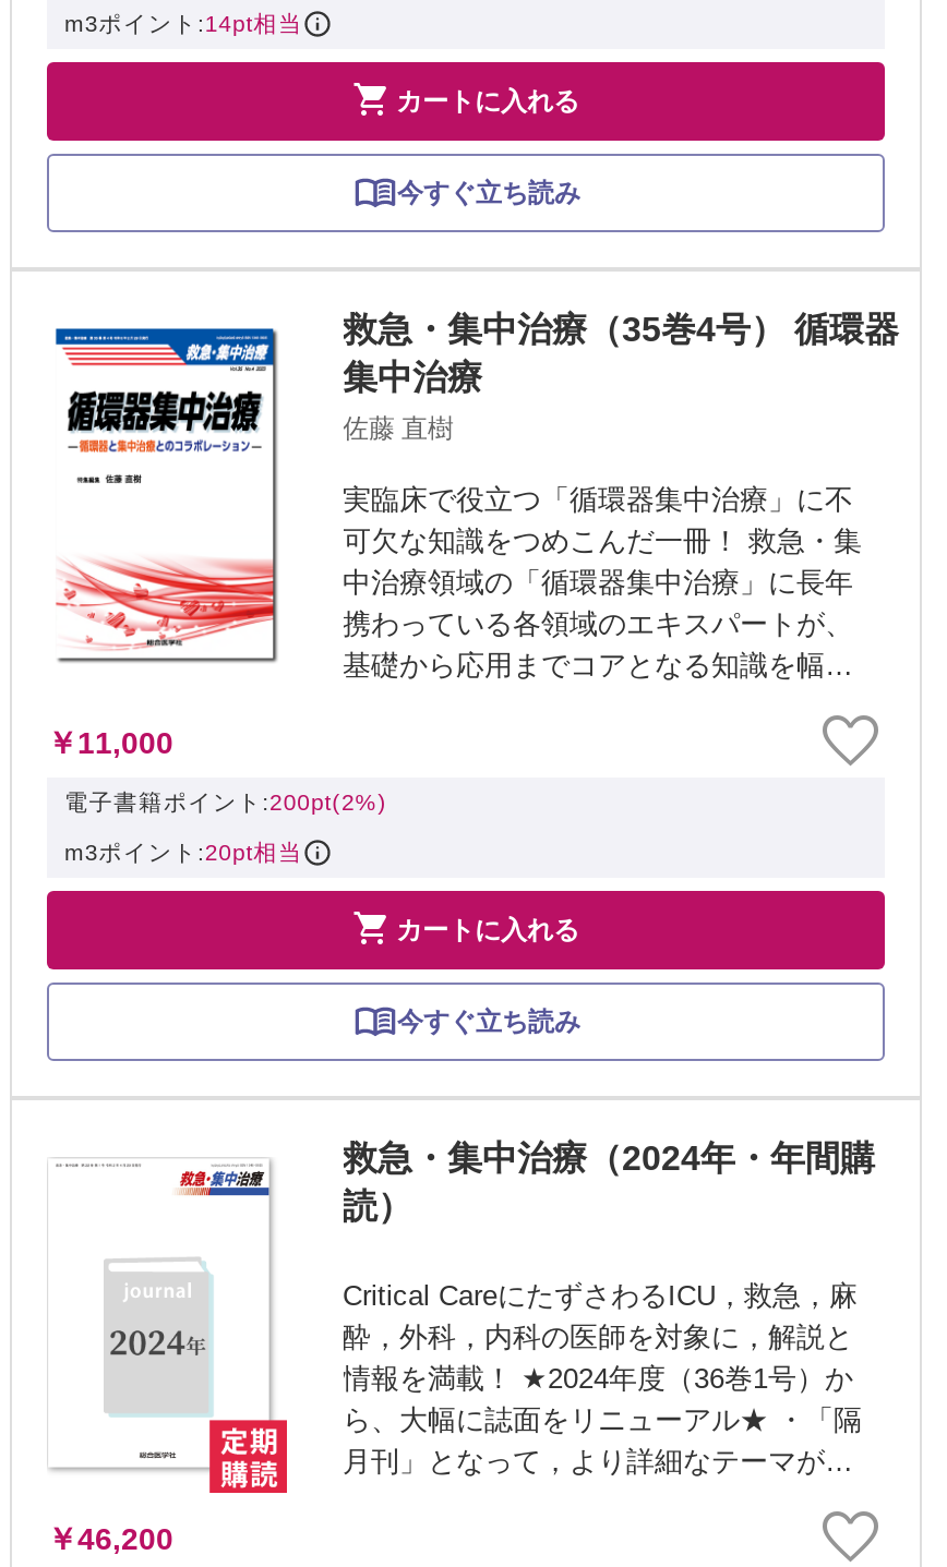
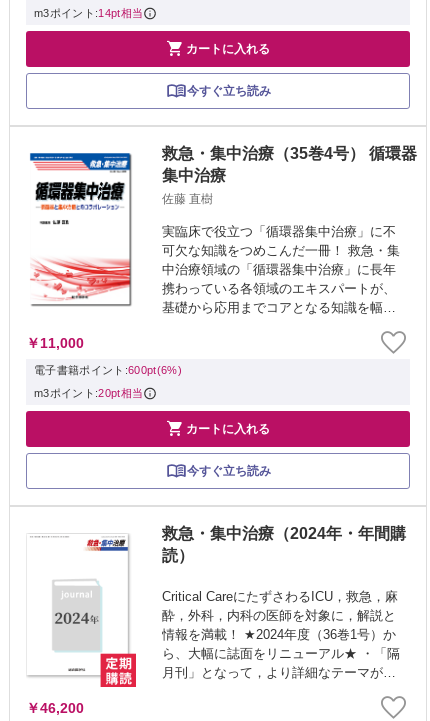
- 電子書籍ポイント: 200pt(2%)
+ 電子書籍ポイント: 600pt(6%)
